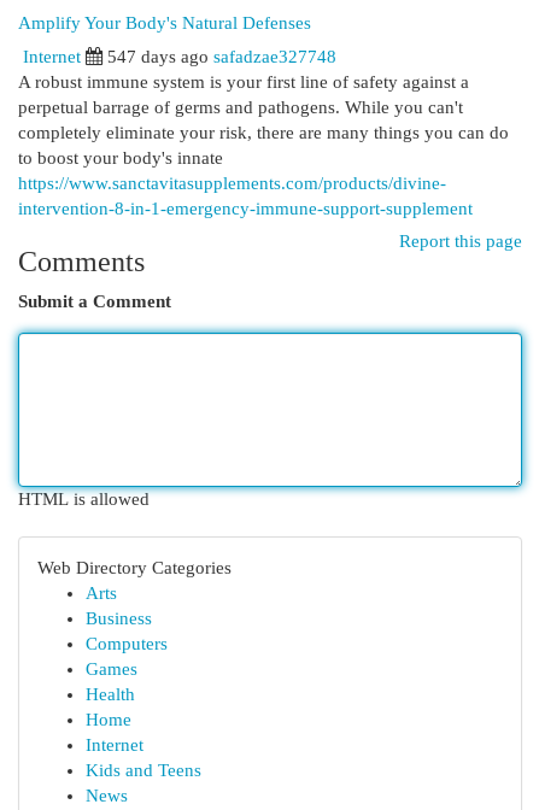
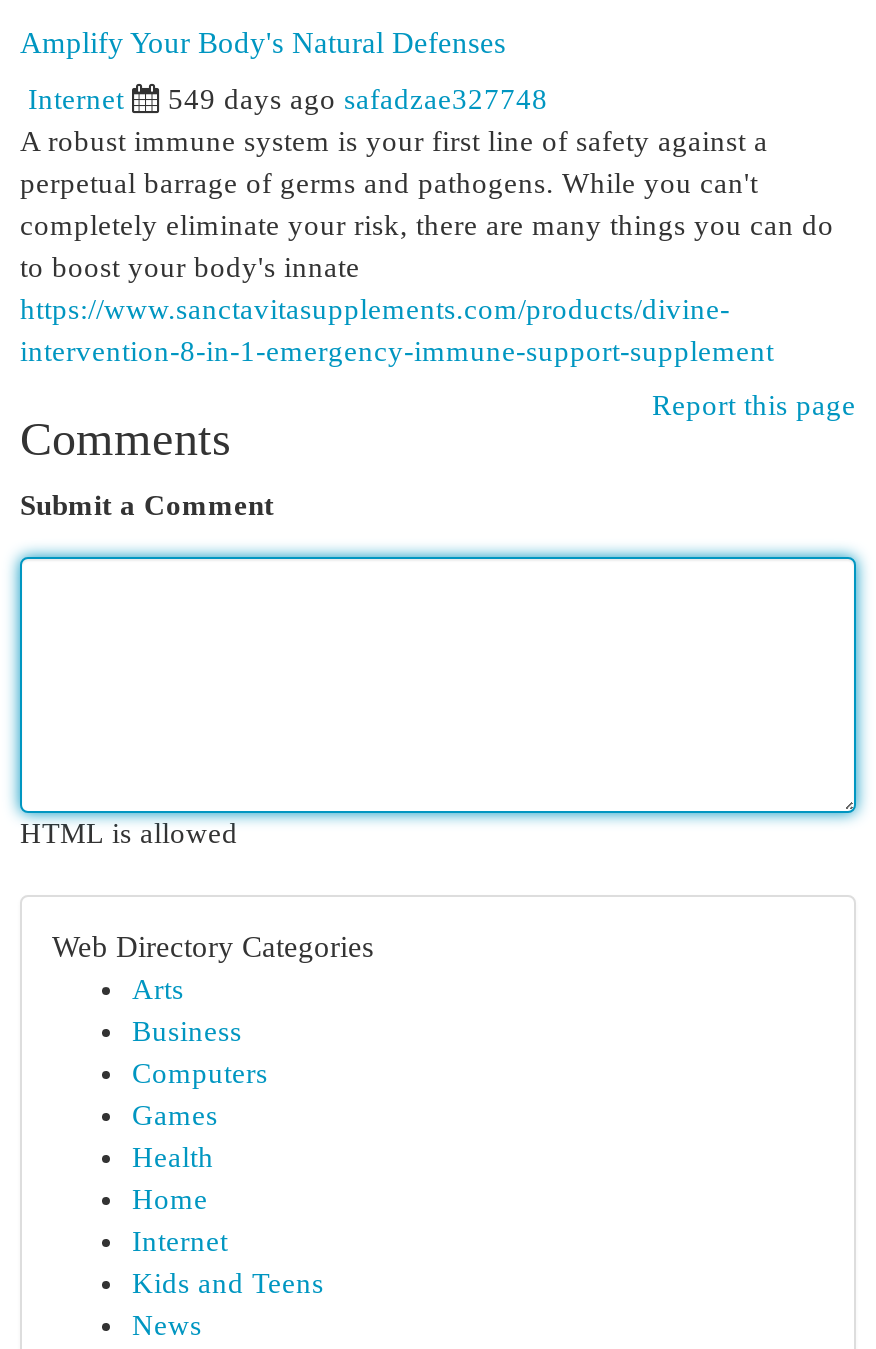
- 547 days ago safadzae327748
+ 549 days ago safadzae327748
